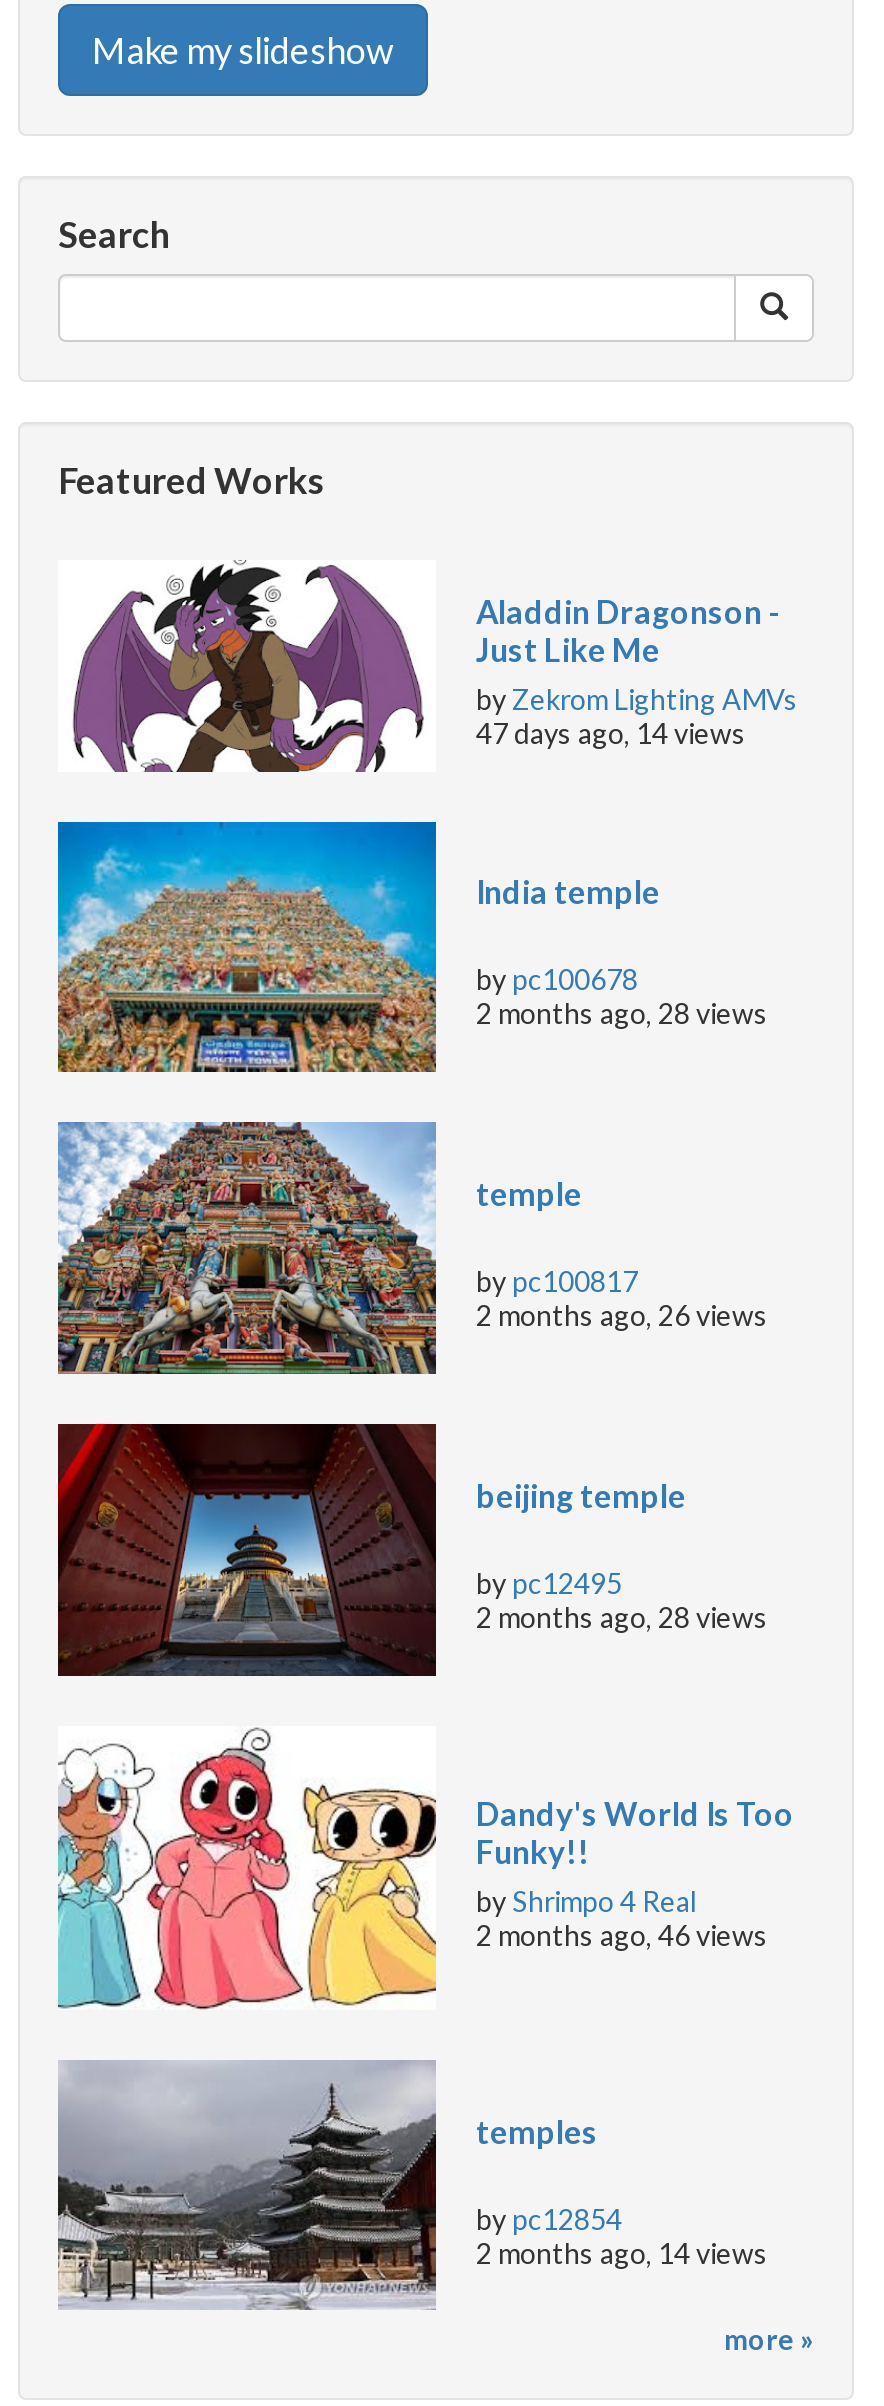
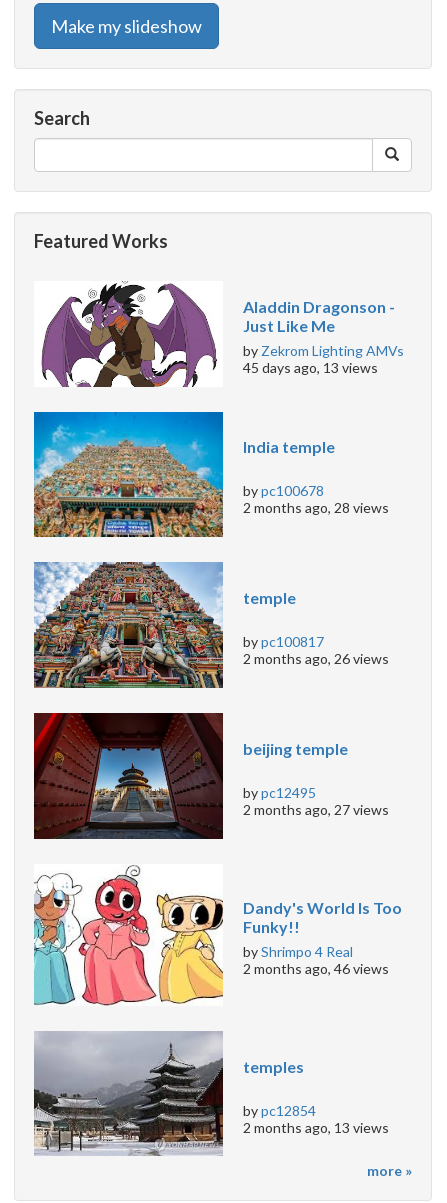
- 47 days ago, 14 views
+ 45 days ago, 13 views

- 2 months ago, 28 views
+ 2 months ago, 27 views

- 2 months ago, 14 views
+ 2 months ago, 13 views
